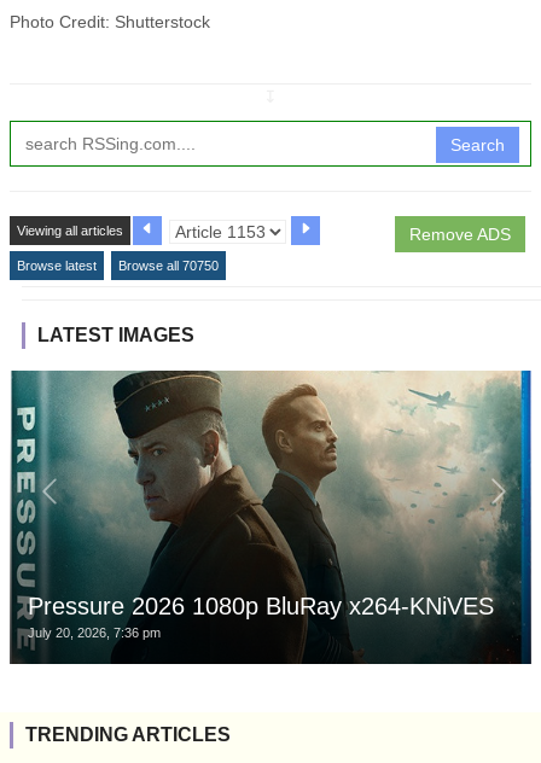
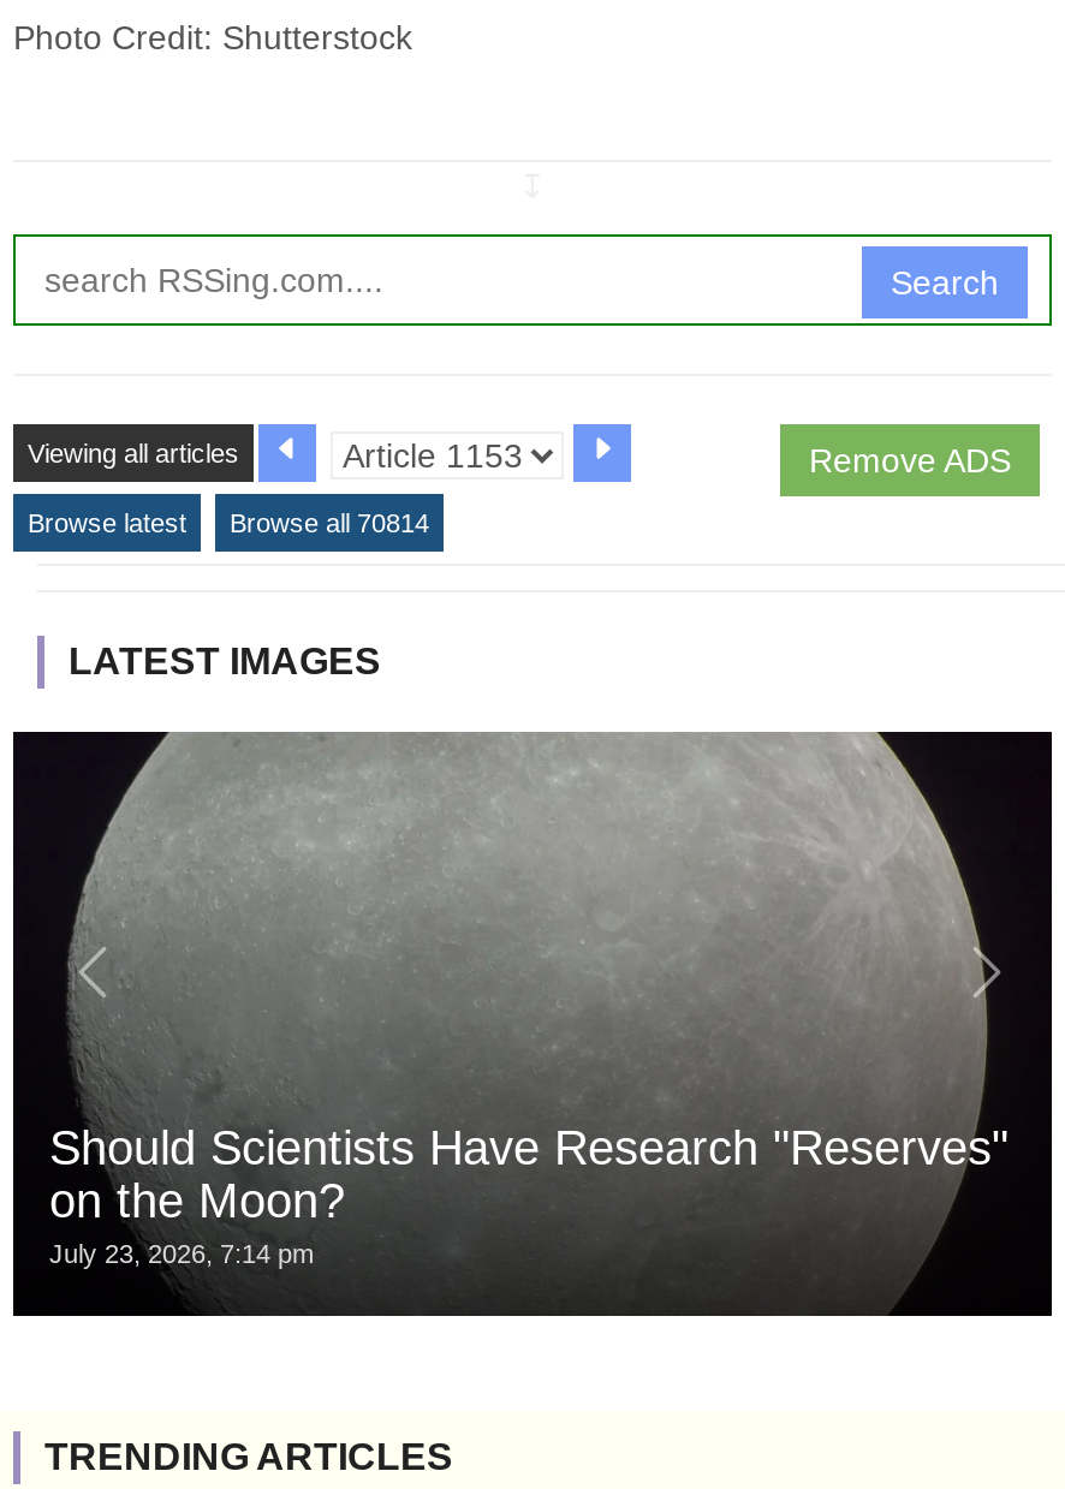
- Browse latest Browse all 70750
+ Browse latest Browse all 70814

- [image]
- Pressure 2026 1080p BluRay x264-KNiVES
- July 20, 2026, 7:36 pm
+ [image]
+ Should Scientists Have Research "Reserves"
+ on the Moon?
+ July 23, 2026, 7:14 pm
